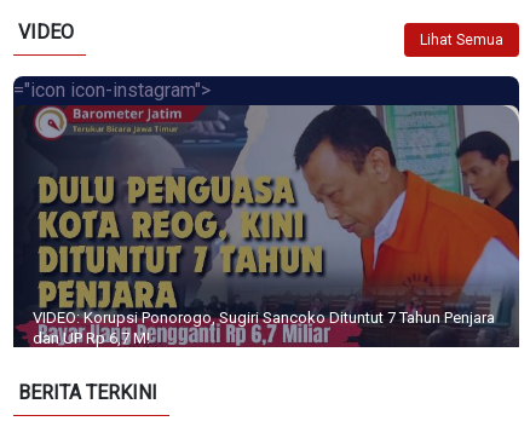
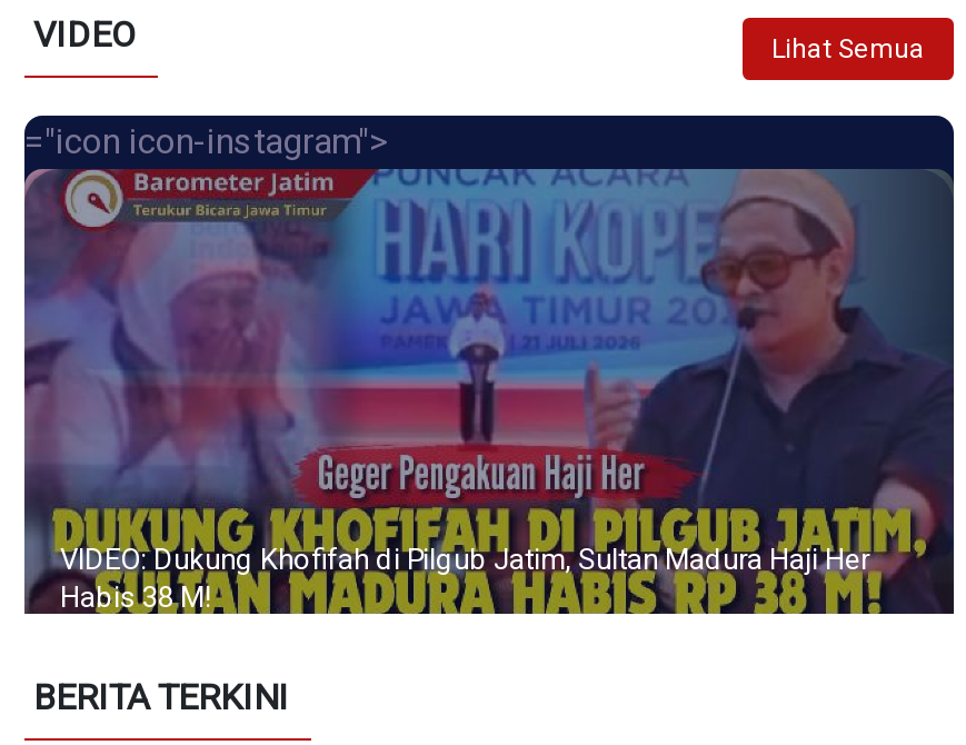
- [image]
- VIDEO: Korupsi Ponorogo, Sugiri Sancoko Dituntut 7 Tahun Penjara
- dan UP Rp 6,7 M!
+ [image]
+ VIDEO: Dukung Khofifah di Pilgub Jatim, Sultan Madura Haji Her
+ Habis 38 M!
